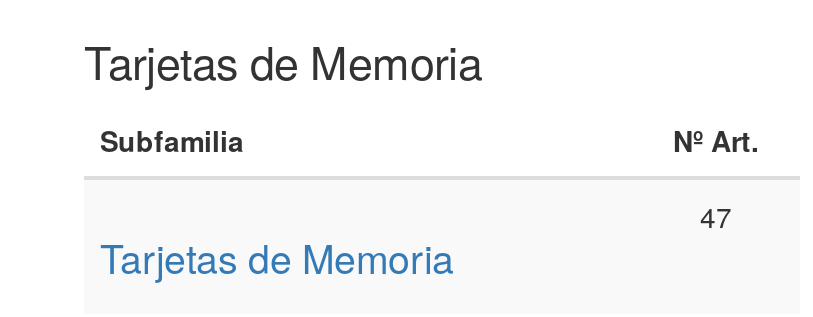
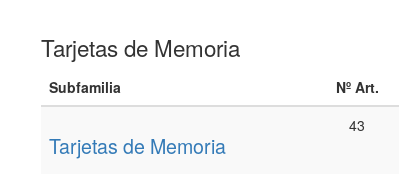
- 47
+ 43
